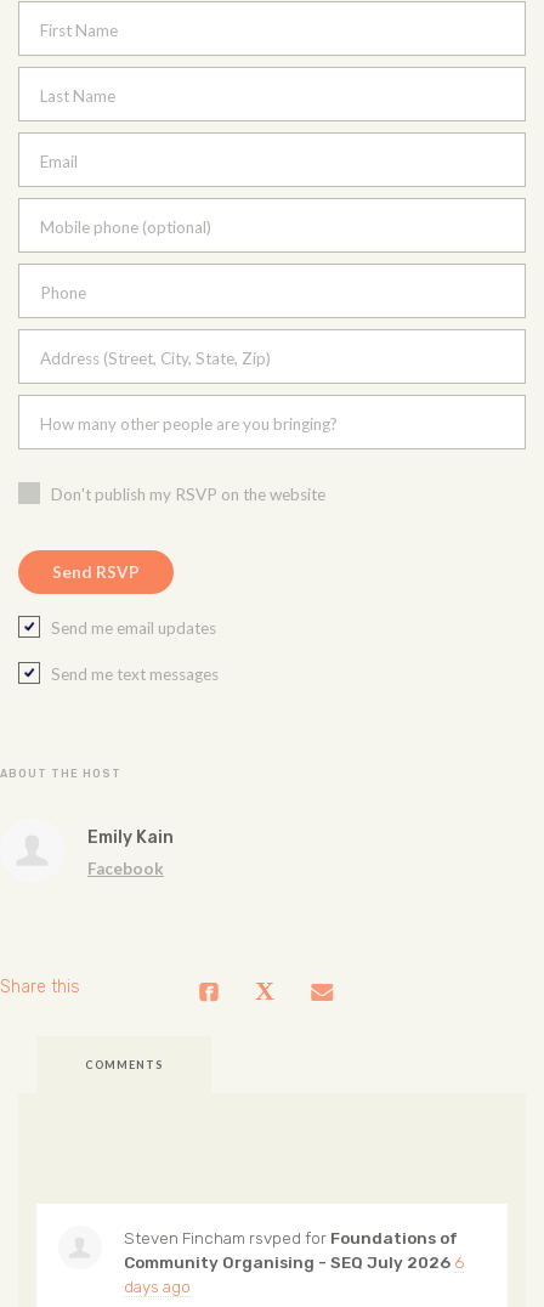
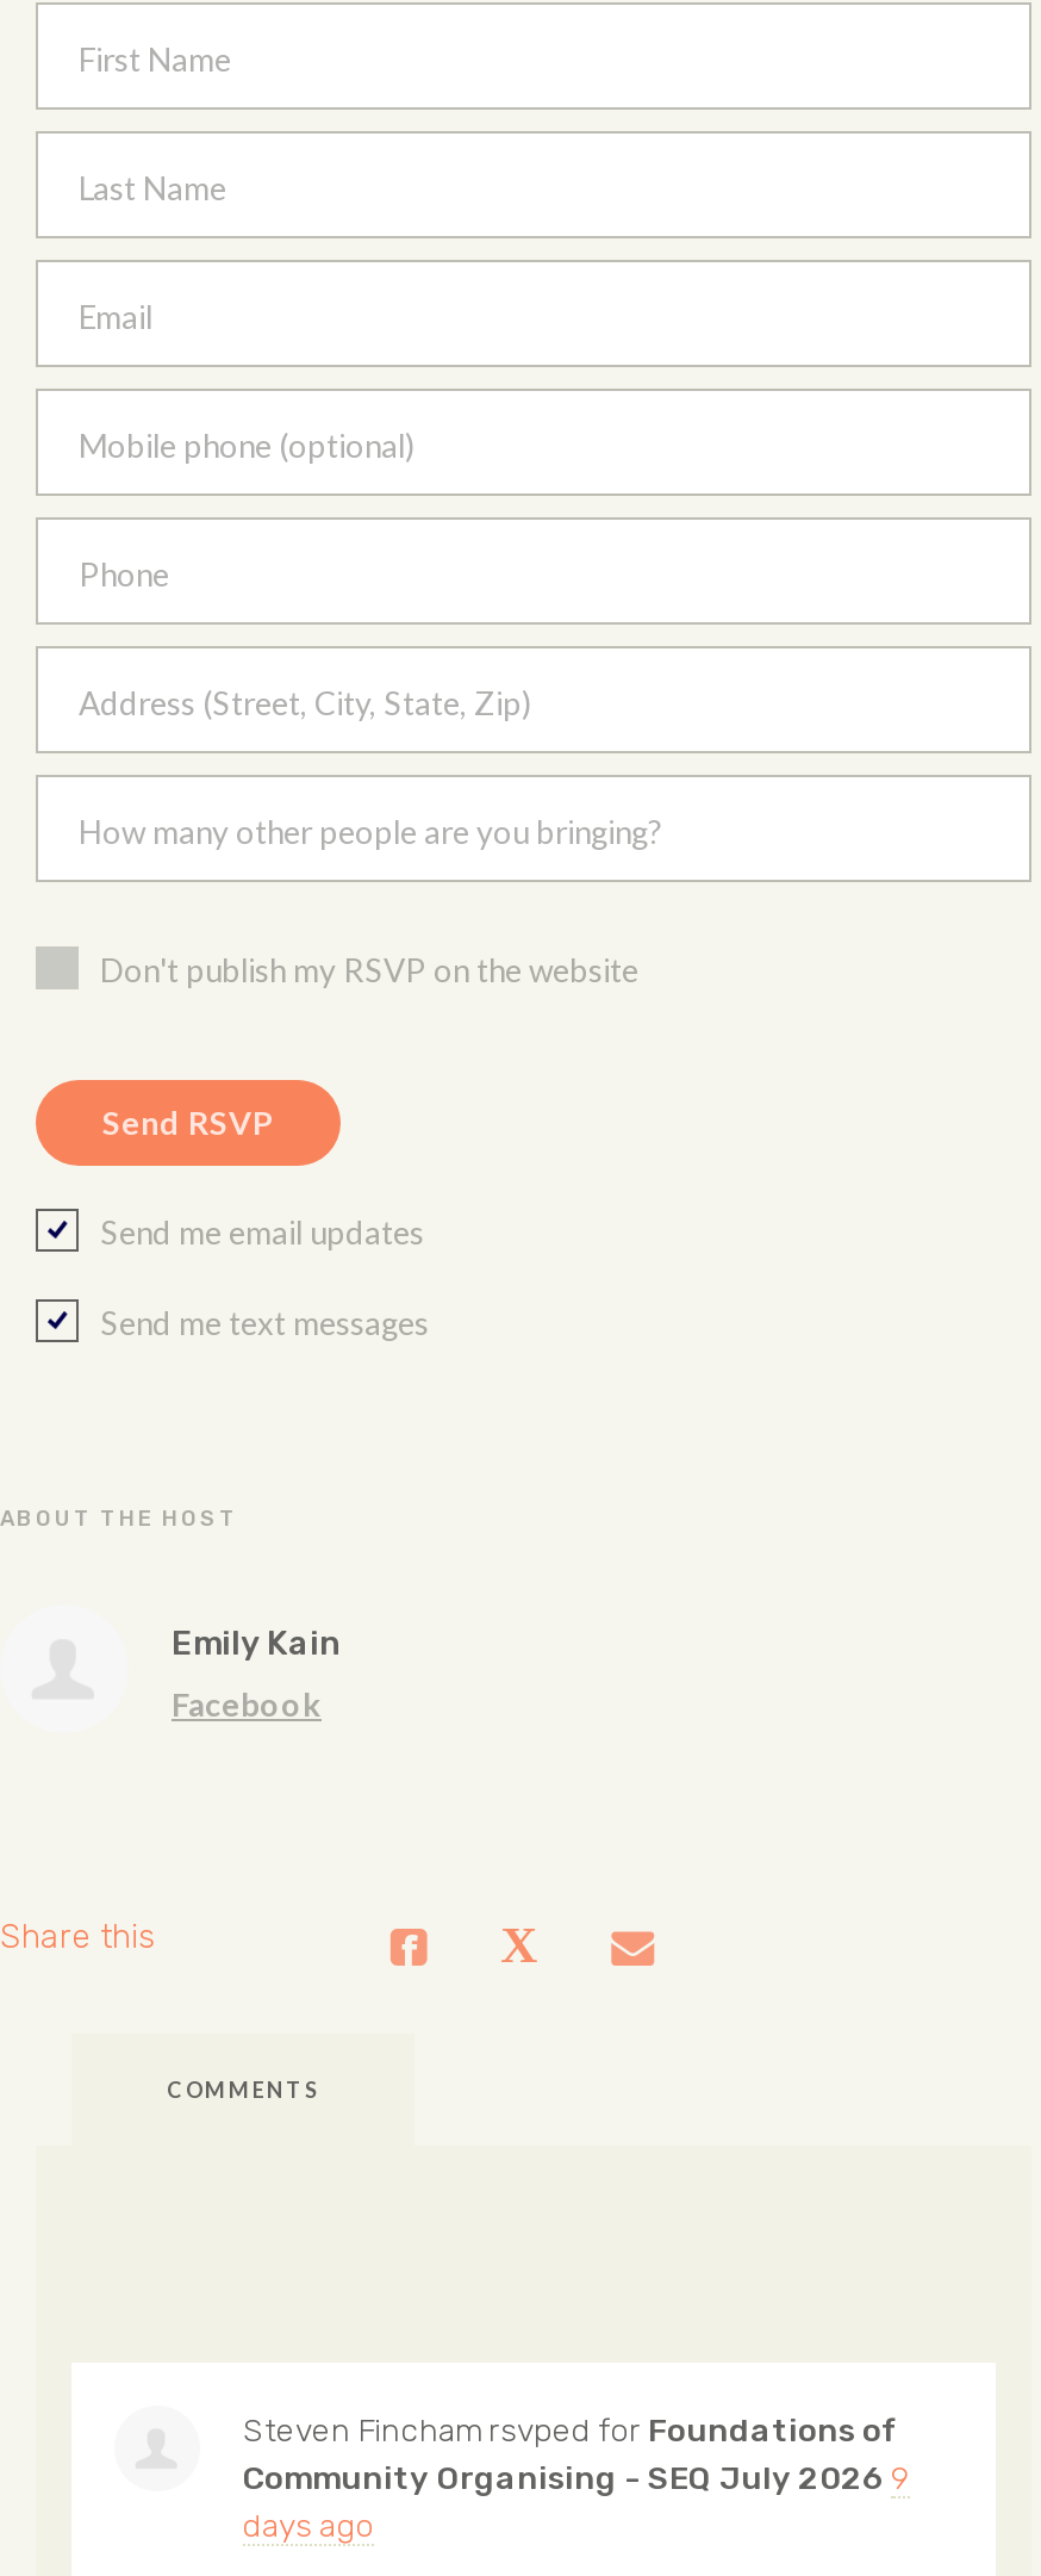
- Community Organising - SEQ July 2026 6
+ Community Organising - SEQ July 2026 9
